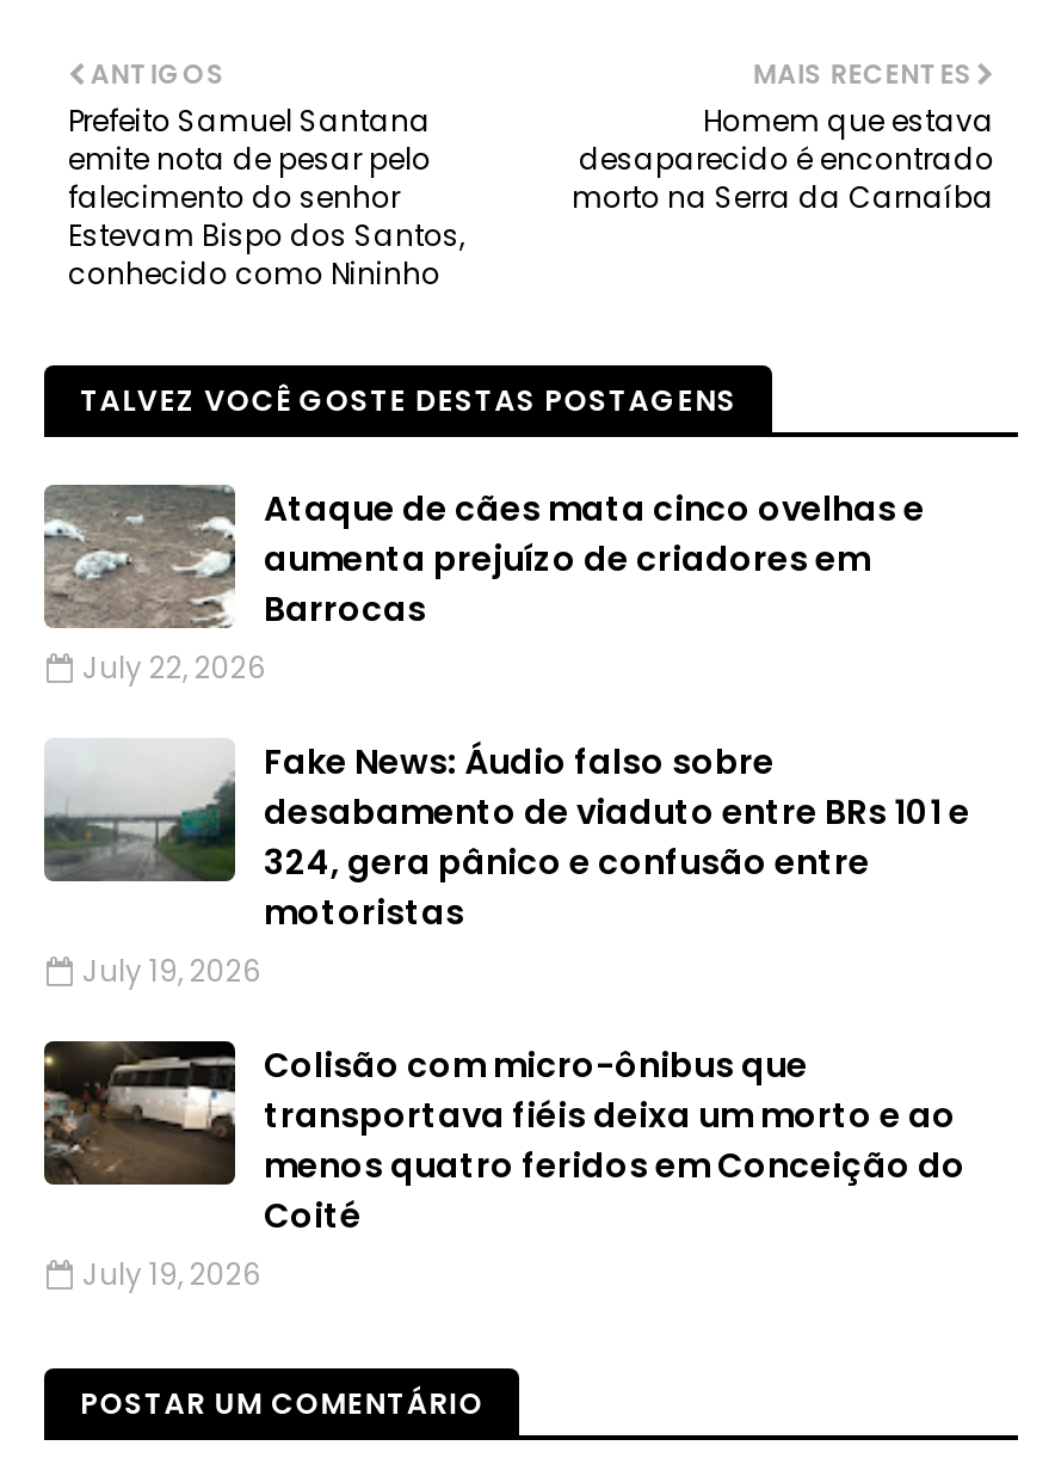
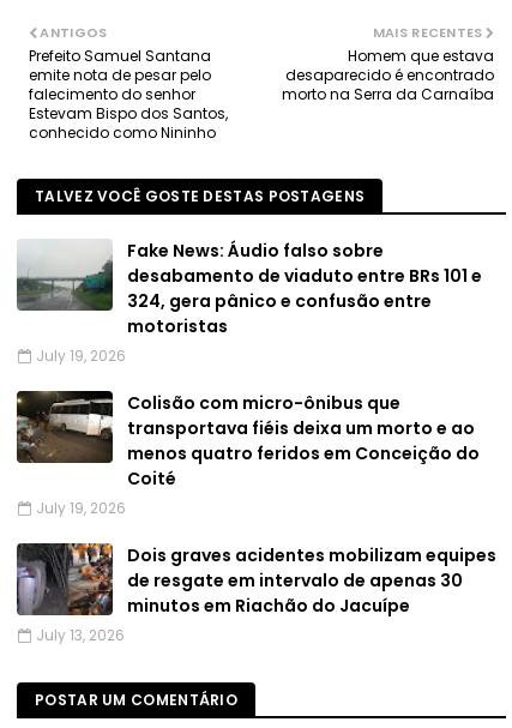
- [image]
- Ataque de cães mata cinco ovelhas e
- aumenta prejuízo de criadores em
- Barrocas
- July 22, 2026

moved up: [image] | Fake News: Áudio falso sobre | desabamento de viaduto entre BRs 101 e | ... | Coité | July 19, 2026

+ [image]
+ Dois graves acidentes mobilizam equipes
+ de resgate em intervalo de apenas 30
+ minutos em Riachão do Jacuípe
+ July 13, 2026
